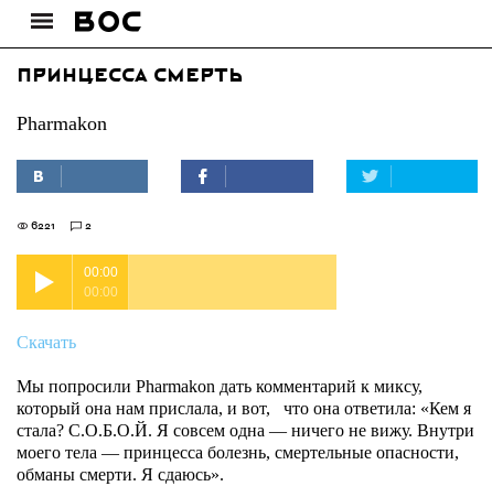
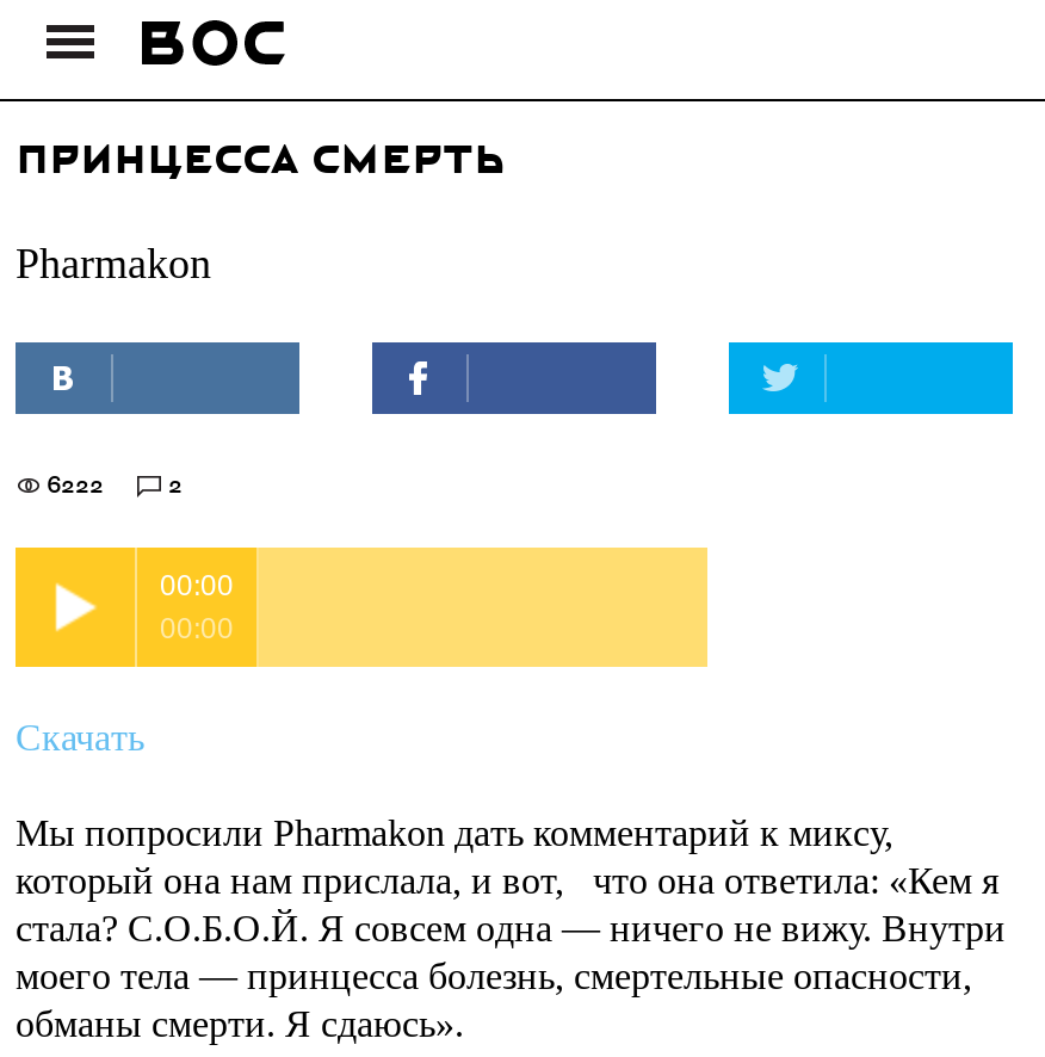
- 6221
+ 6222
